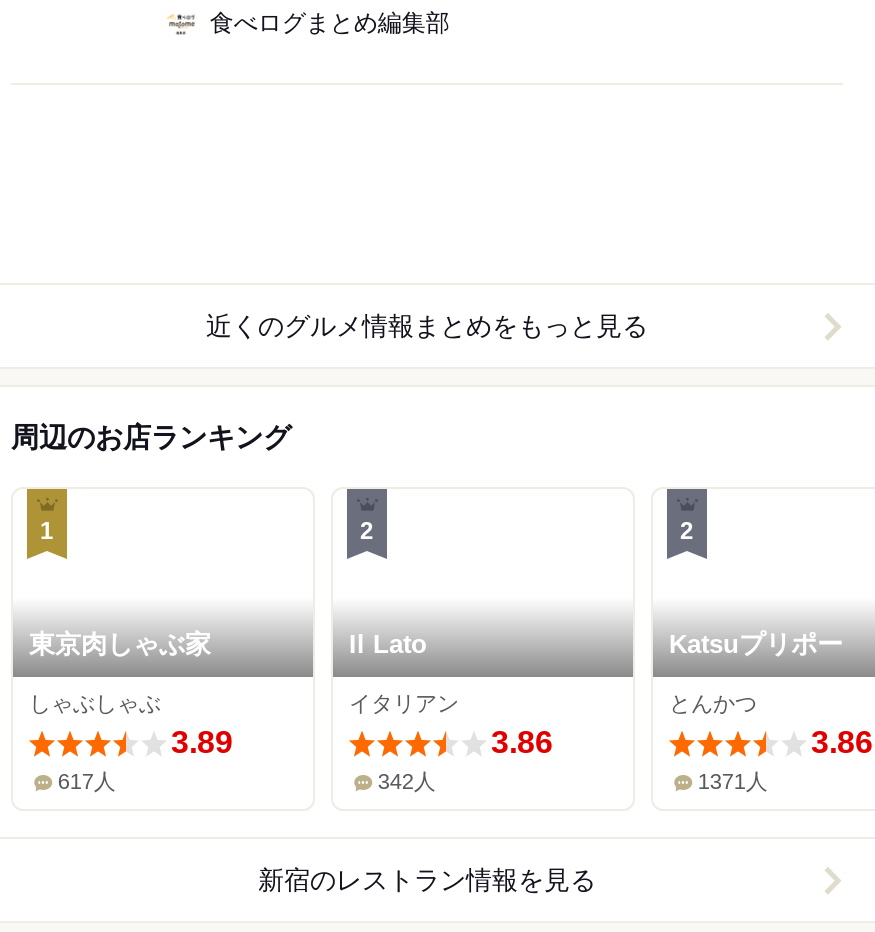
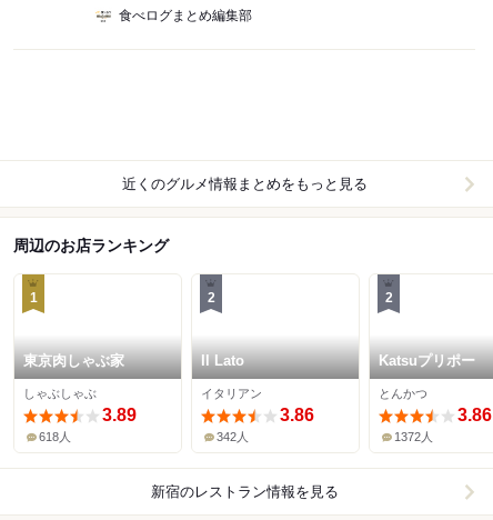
- 617人
+ 618人

- 1371人
+ 1372人
